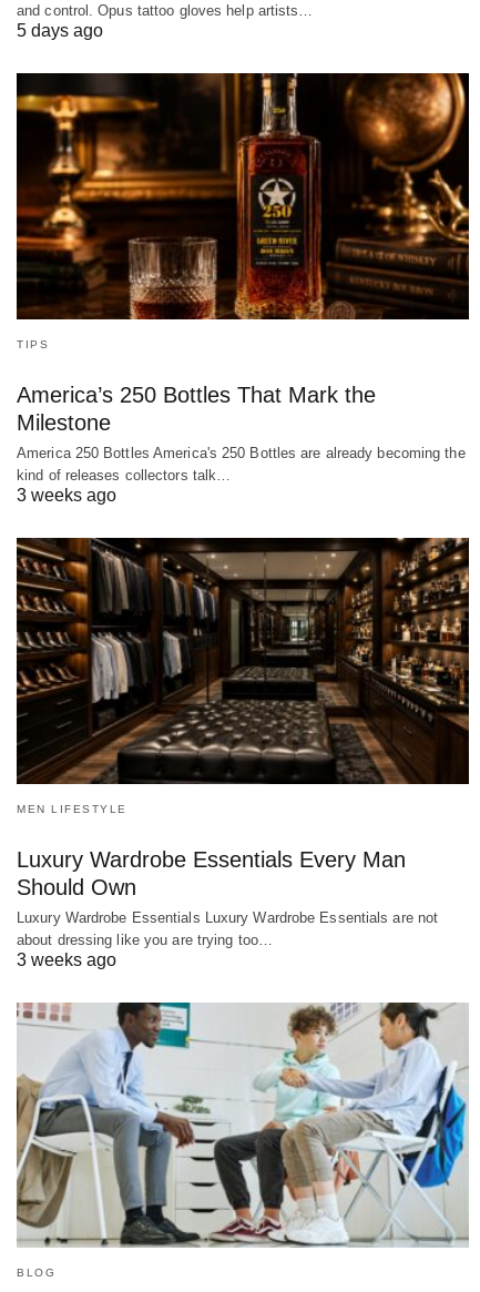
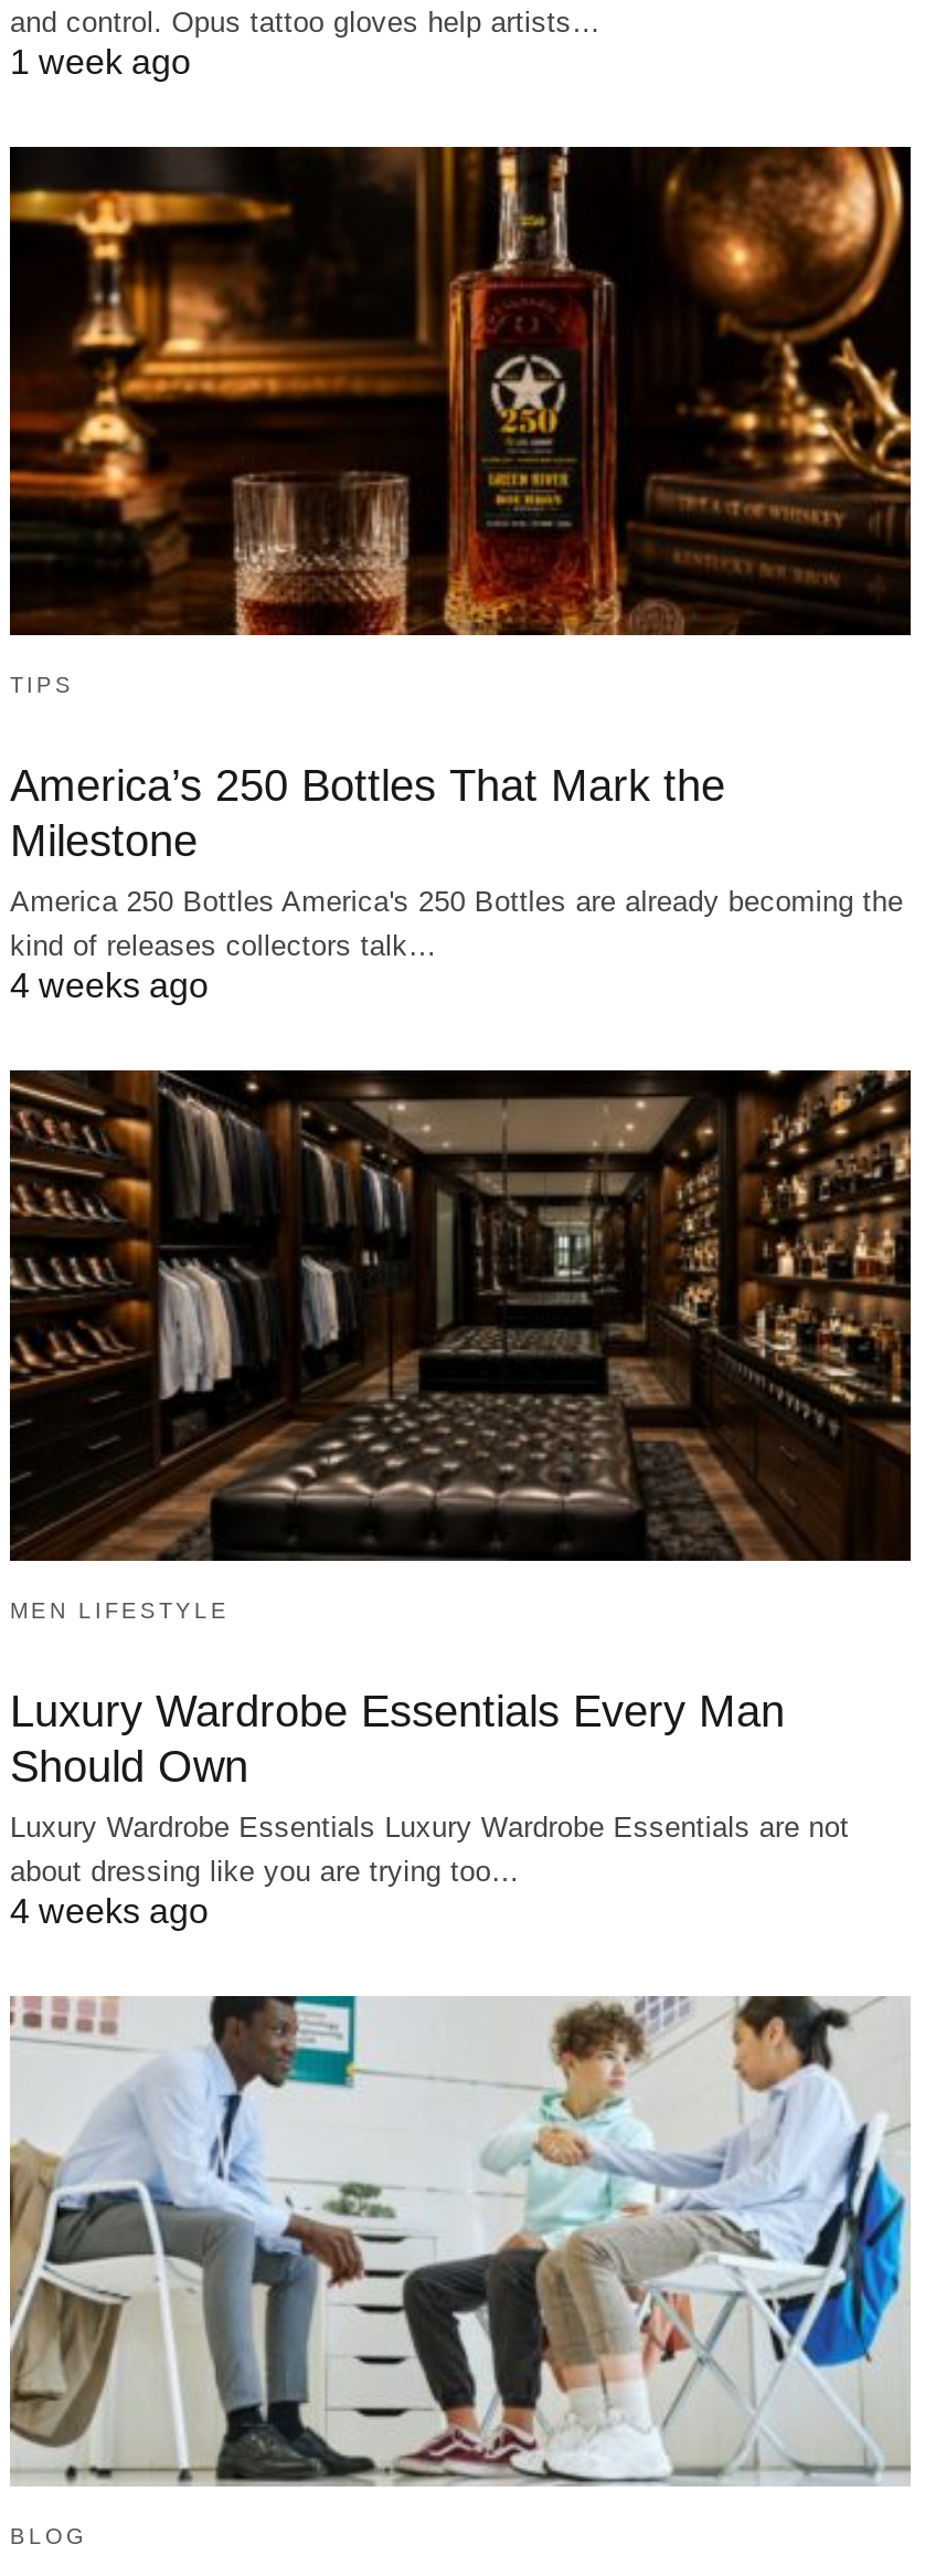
- 5 days ago
+ 1 week ago

- 3 weeks ago
+ 4 weeks ago

- 3 weeks ago
+ 4 weeks ago
